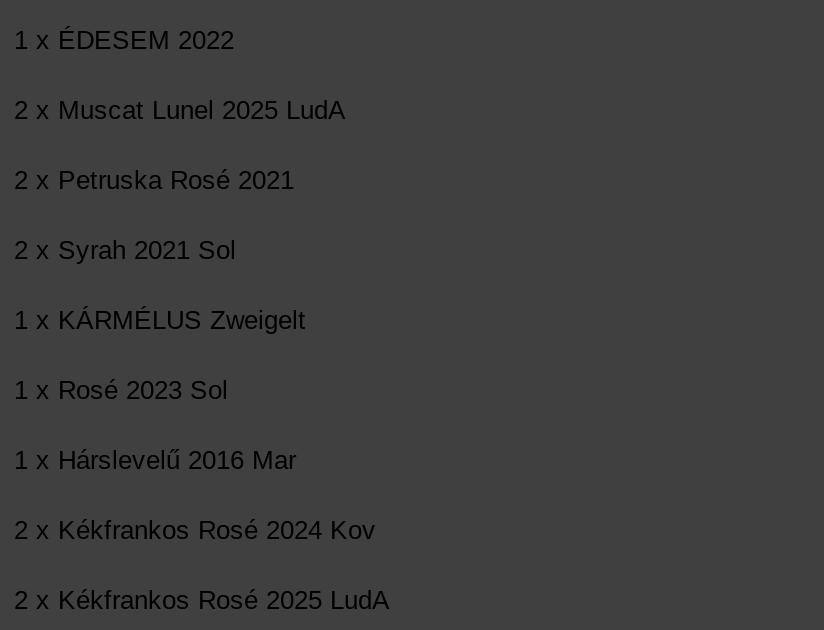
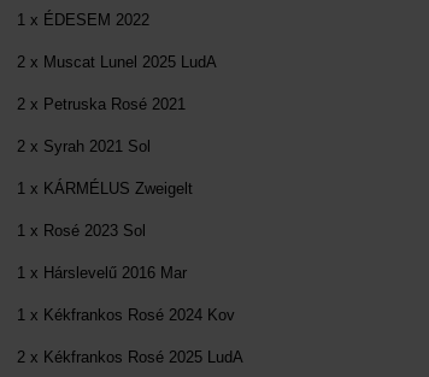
- 2 x Kékfrankos Rosé 2024 Kov
+ 1 x Kékfrankos Rosé 2024 Kov
